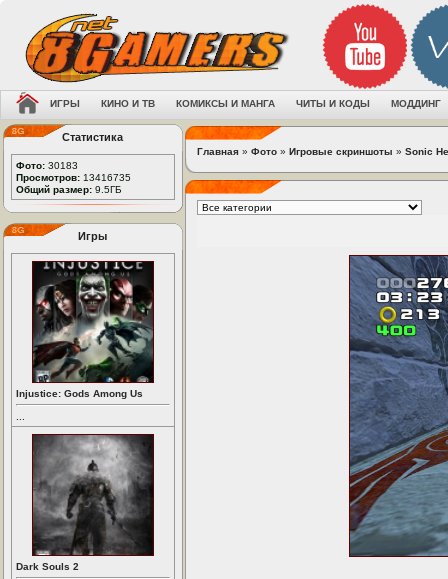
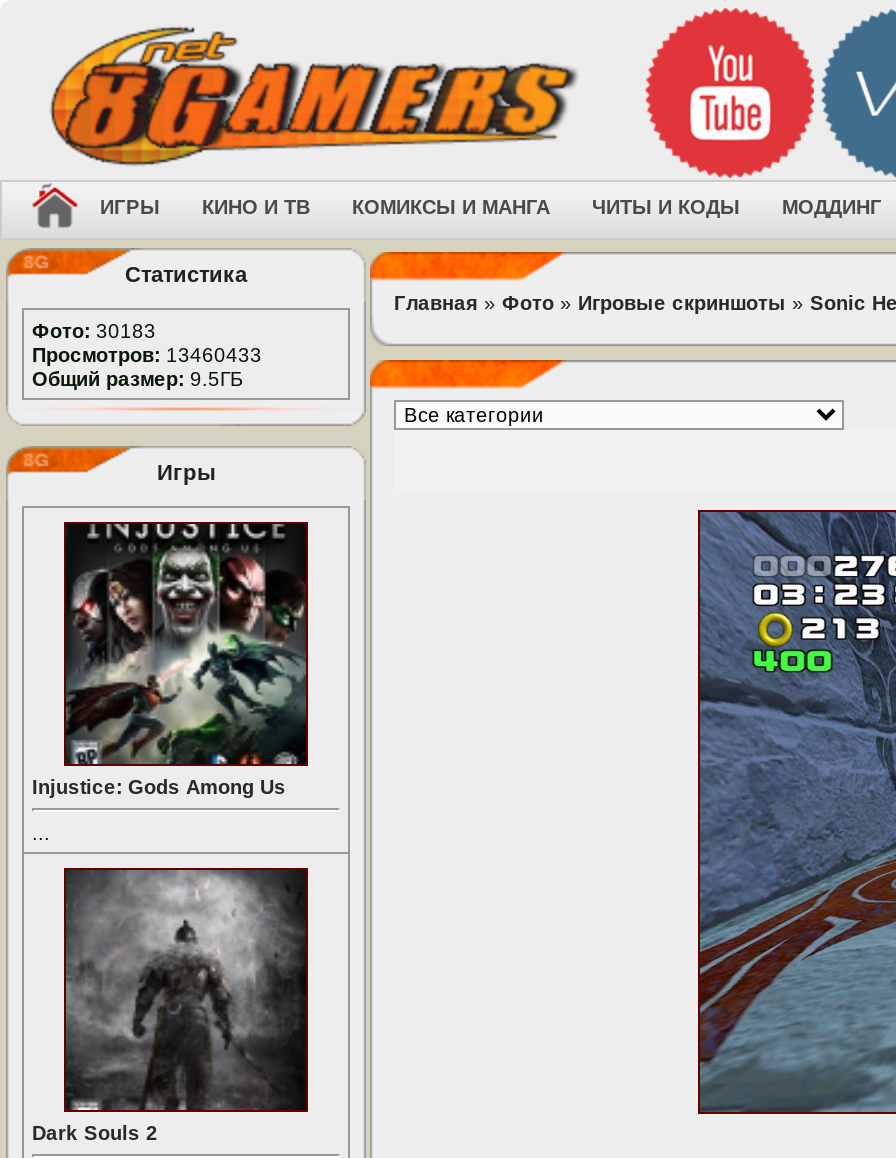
- Просмотров: 13416735
+ Просмотров: 13460433
